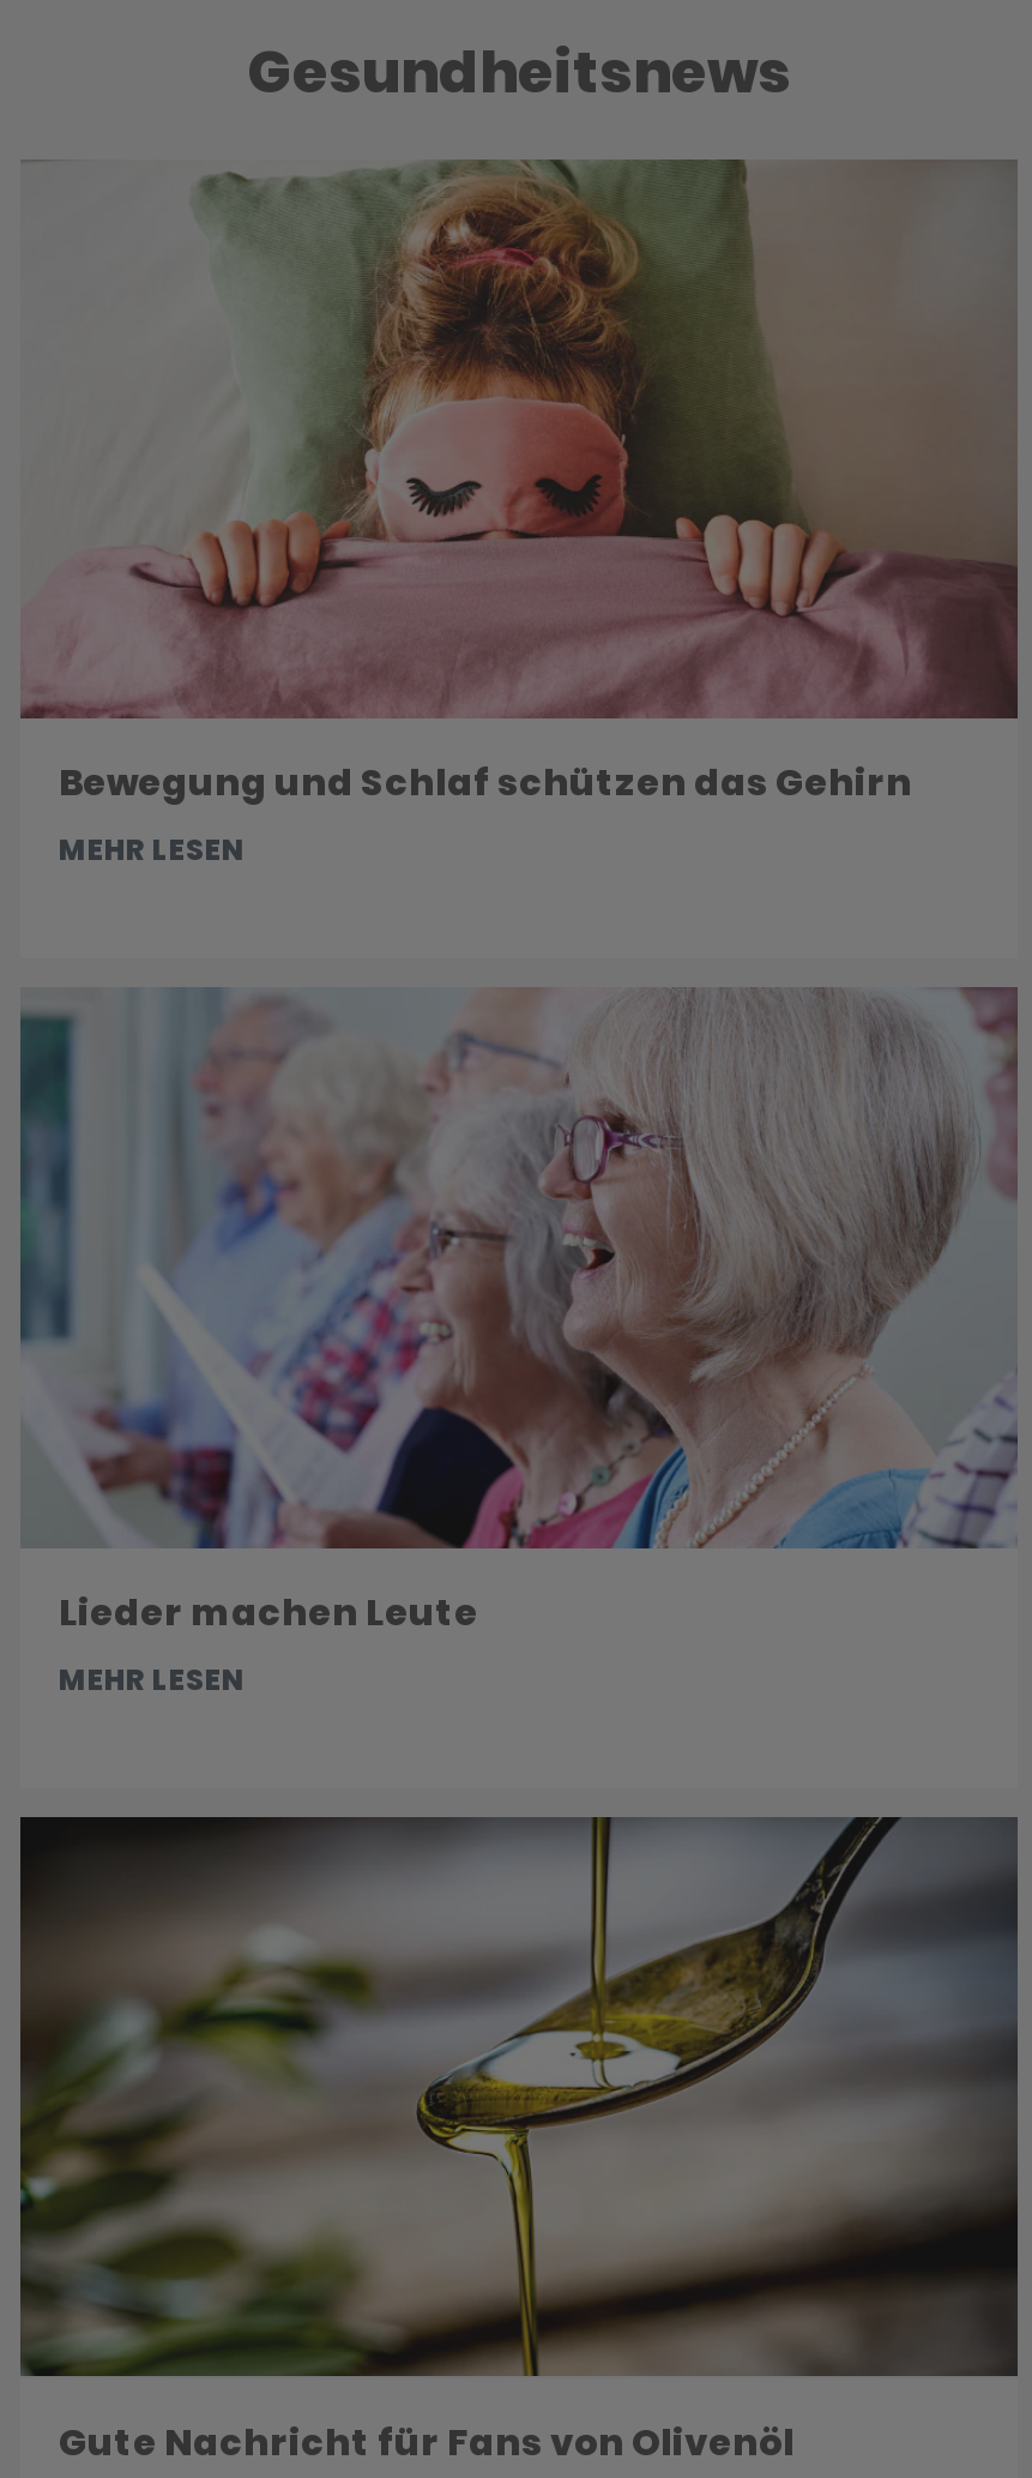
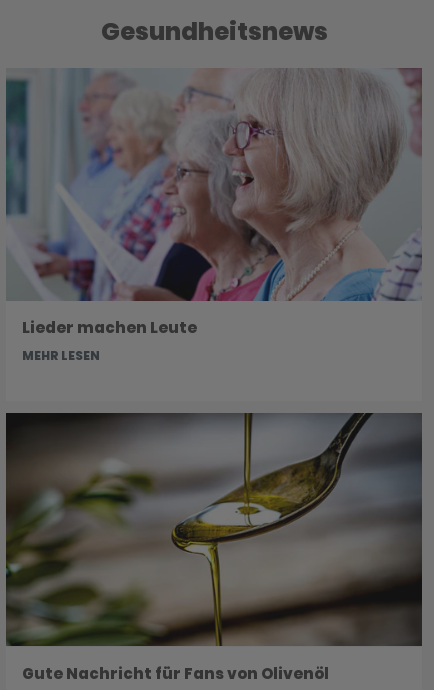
- [image]
- Bewegung und Schlaf schützen das Gehirn
- MEHR LESEN
